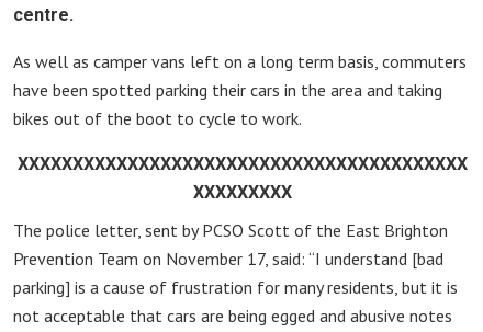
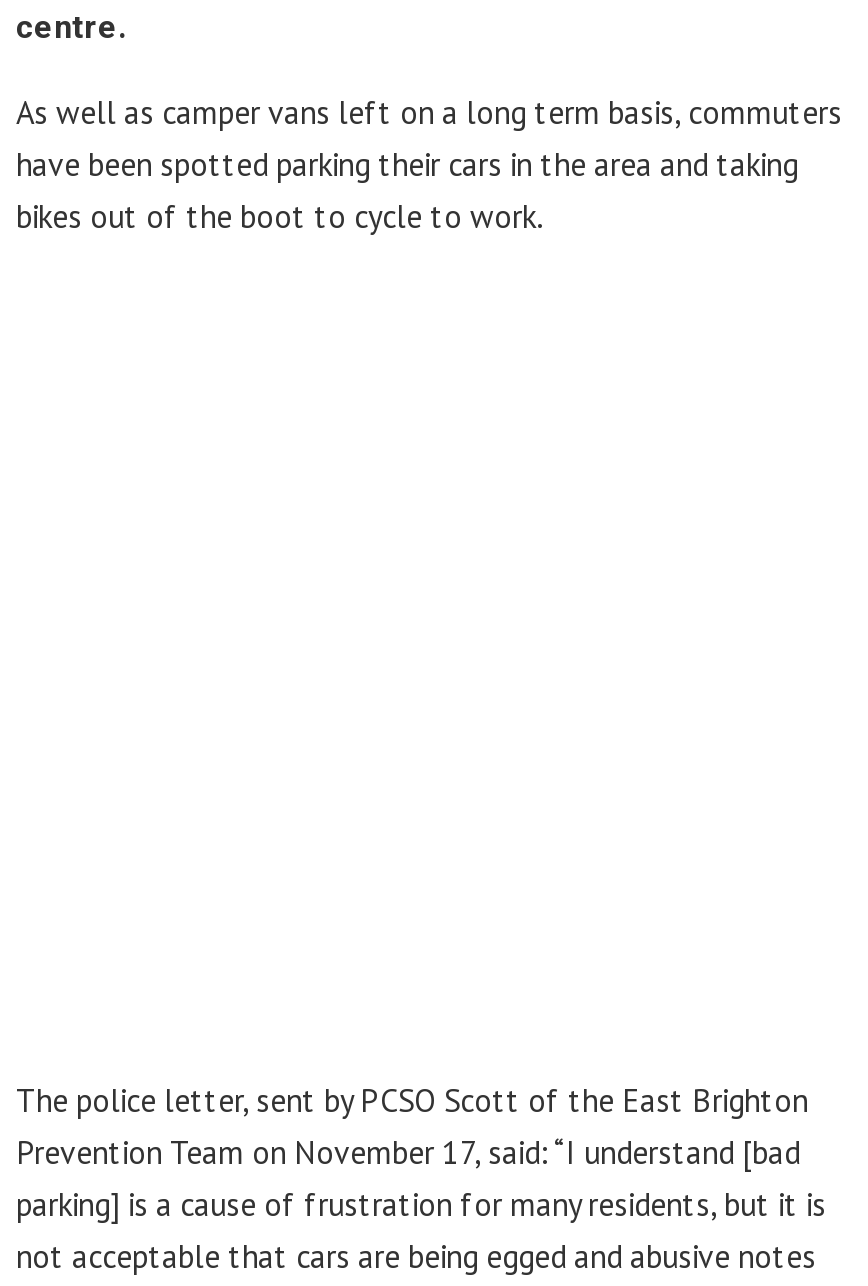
- XXXXXXXXXXXXXXXXXXXXXXXXXXXXXXXXXXXXXXXXX
- XXXXXXXXX
